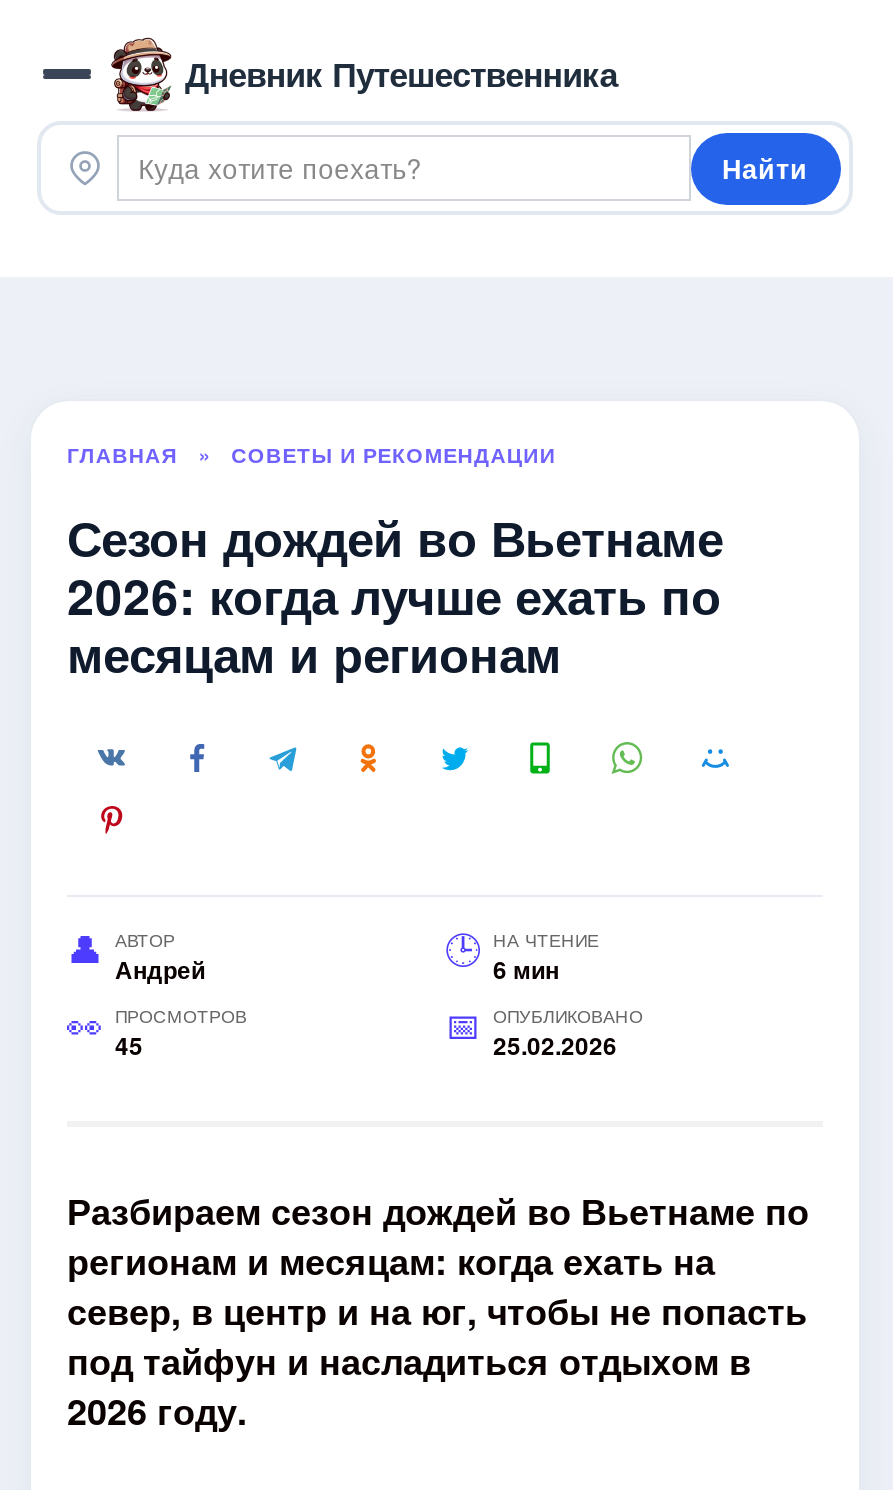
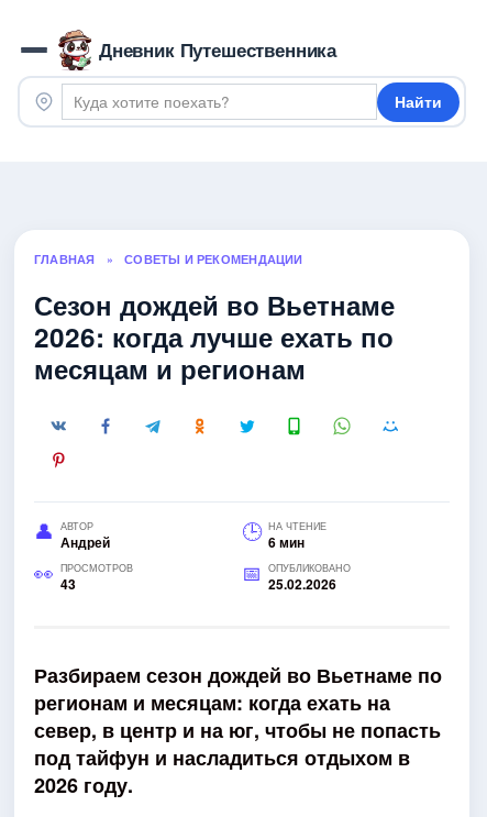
- 45
+ 43
